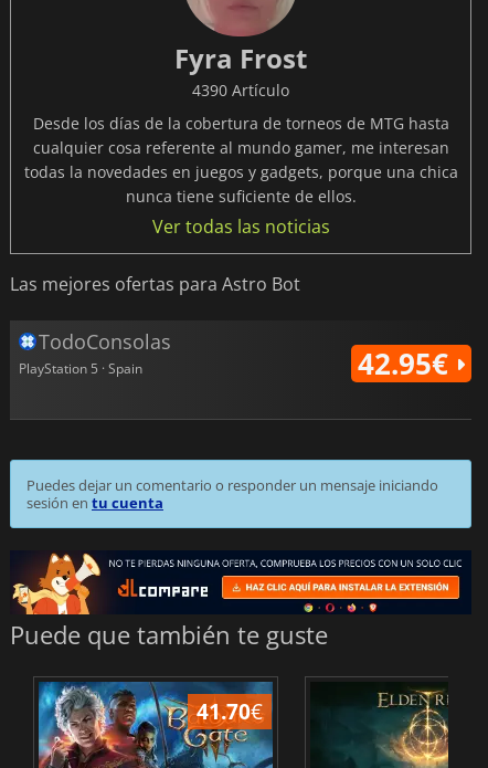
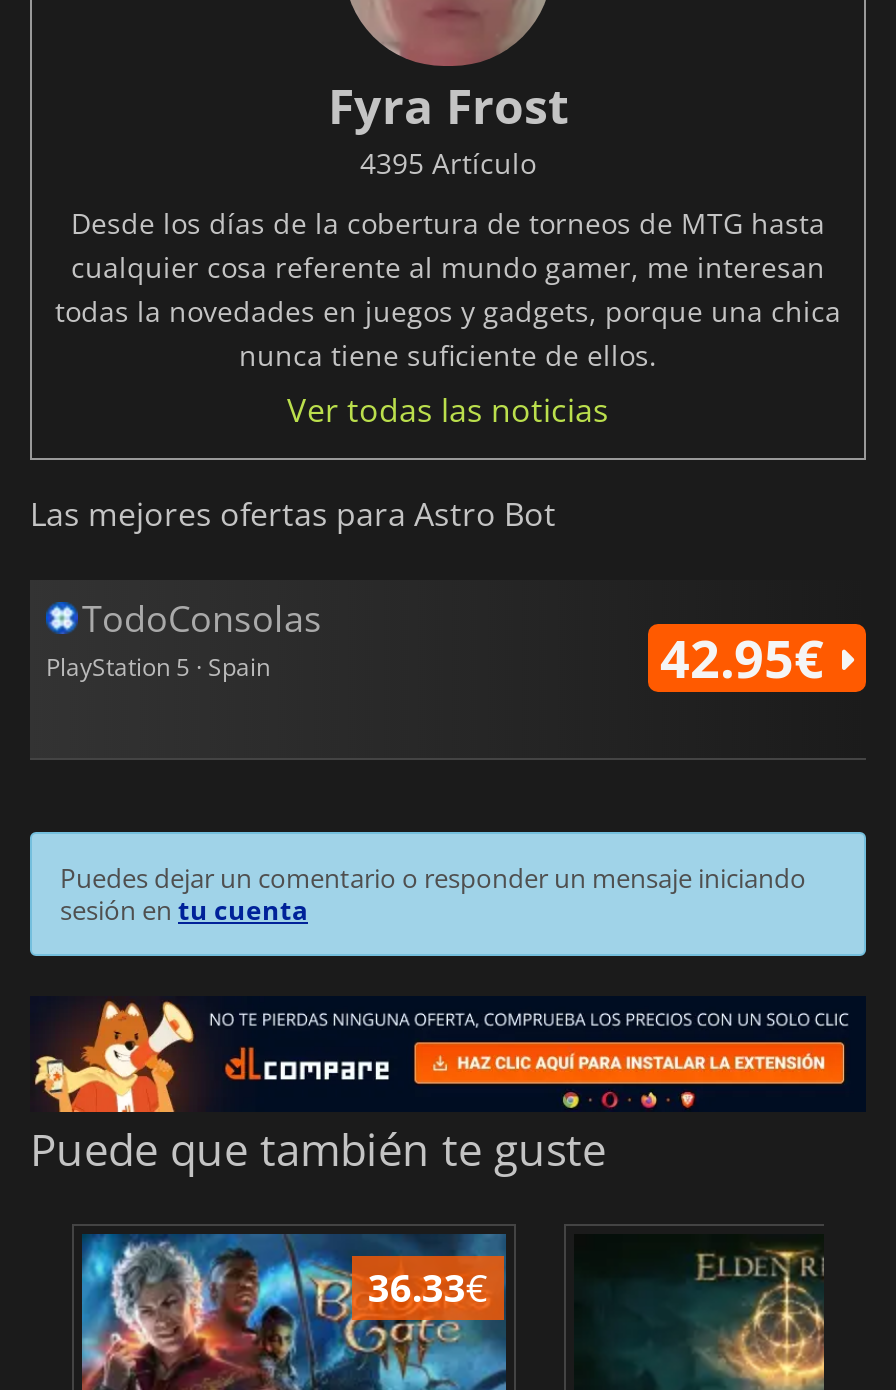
- 4390 Artículo
+ 4395 Artículo

- 41.70€
+ 36.33€
